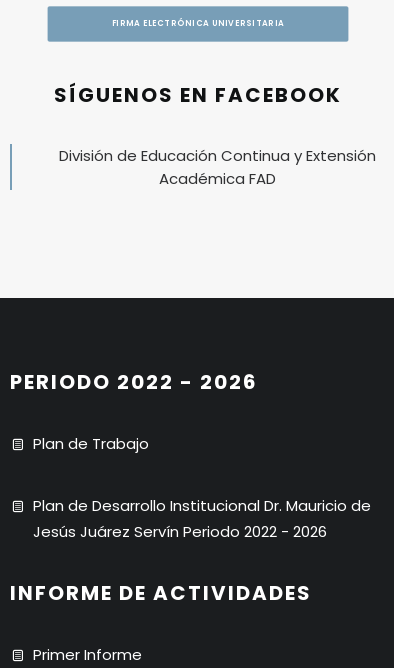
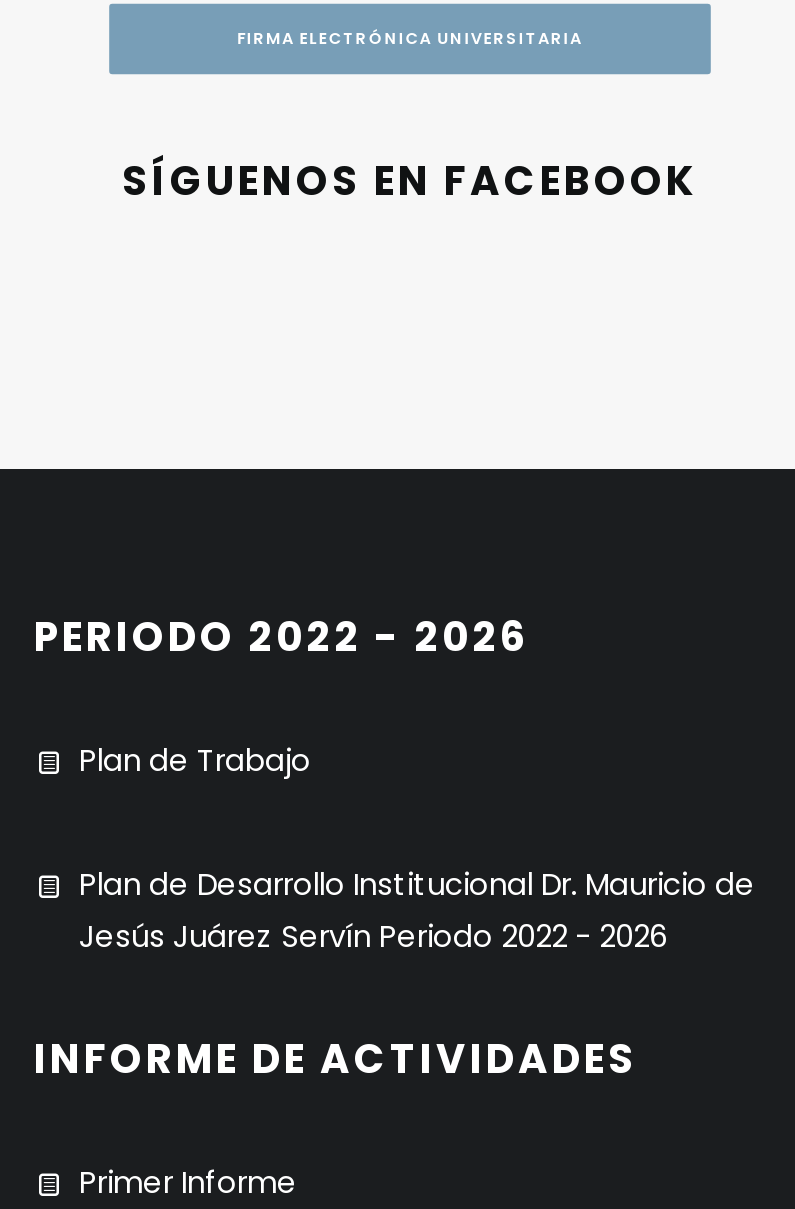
- División de Educación Continua y Extensión
- Académica FAD
